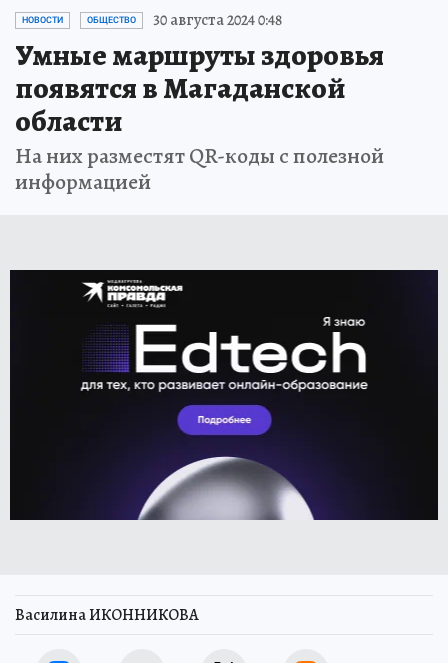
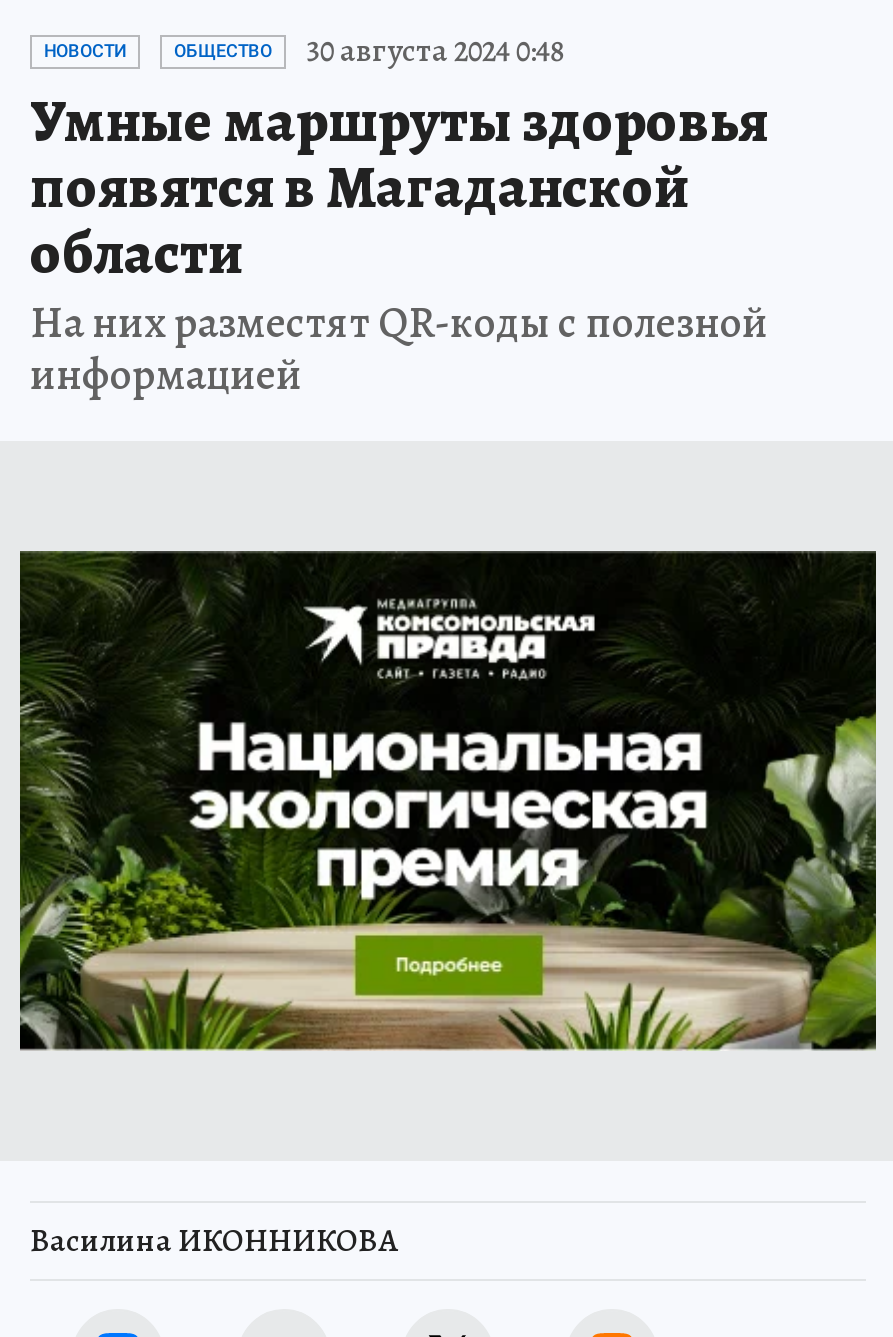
- [image]
+ [image]
